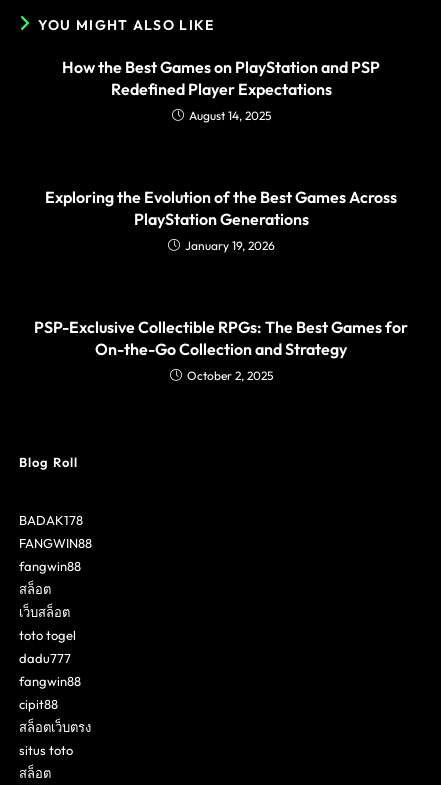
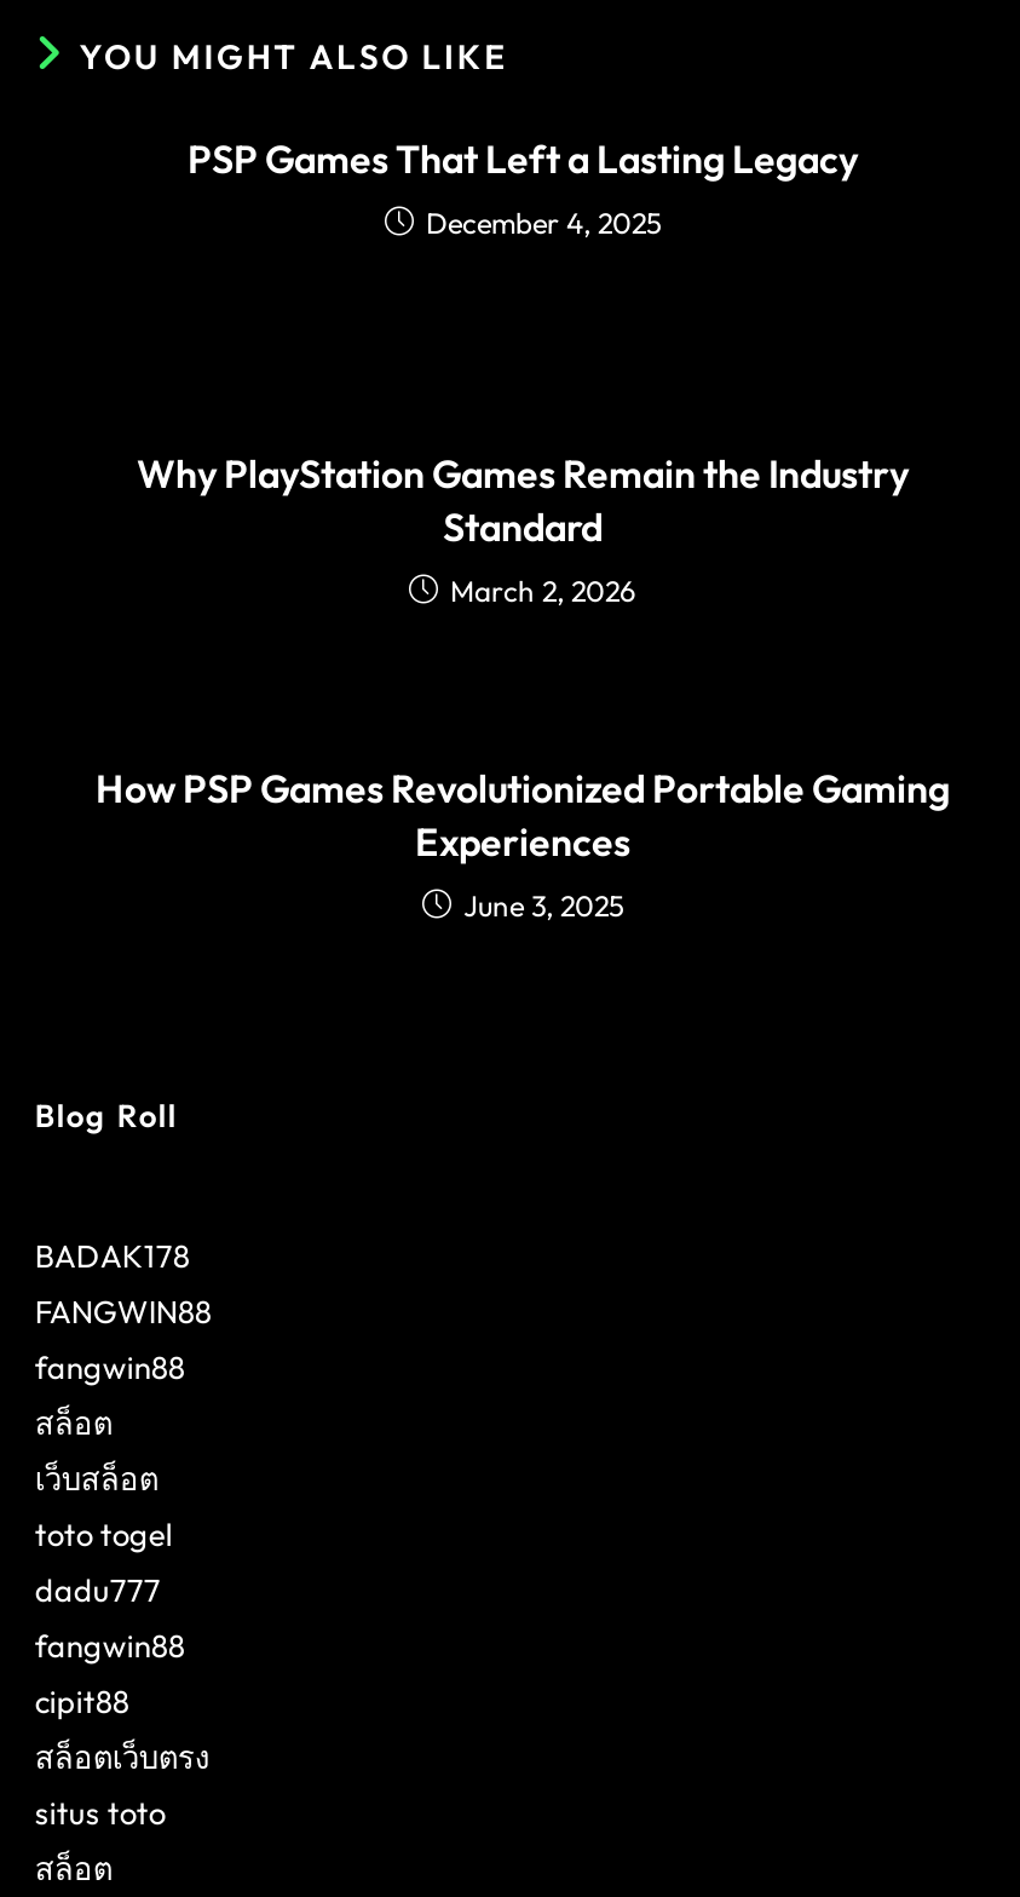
- How the Best Games on PlayStation and PSP
- Redefined Player Expectations
- August 14, 2025
+ PSP Games That Left a Lasting Legacy
+ December 4, 2025

- Exploring the Evolution of the Best Games Across
- PlayStation Generations
- January 19, 2026
+ Why PlayStation Games Remain the Industry
+ Standard
+ March 2, 2026

- PSP-Exclusive Collectible RPGs: The Best Games for
- On-the-Go Collection and Strategy
- October 2, 2025
+ How PSP Games Revolutionized Portable Gaming
+ Experiences
+ June 3, 2025
